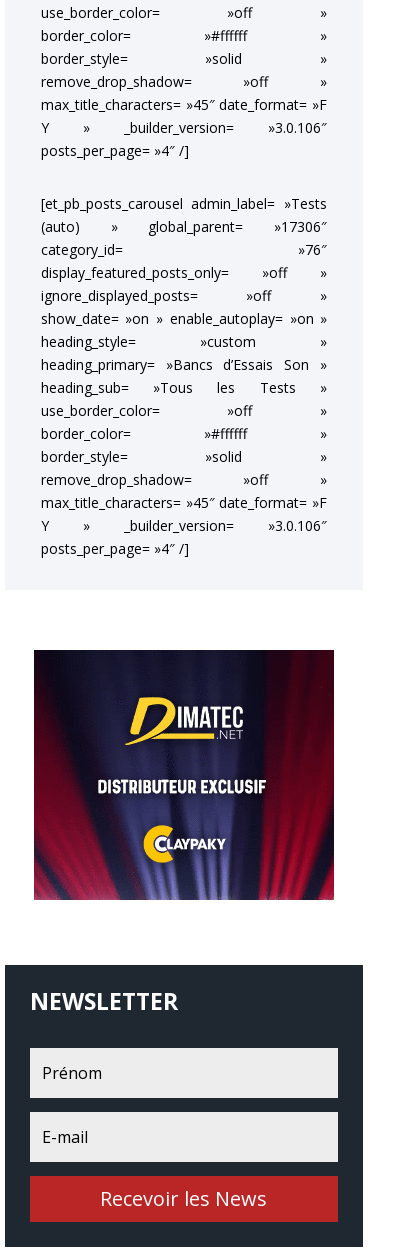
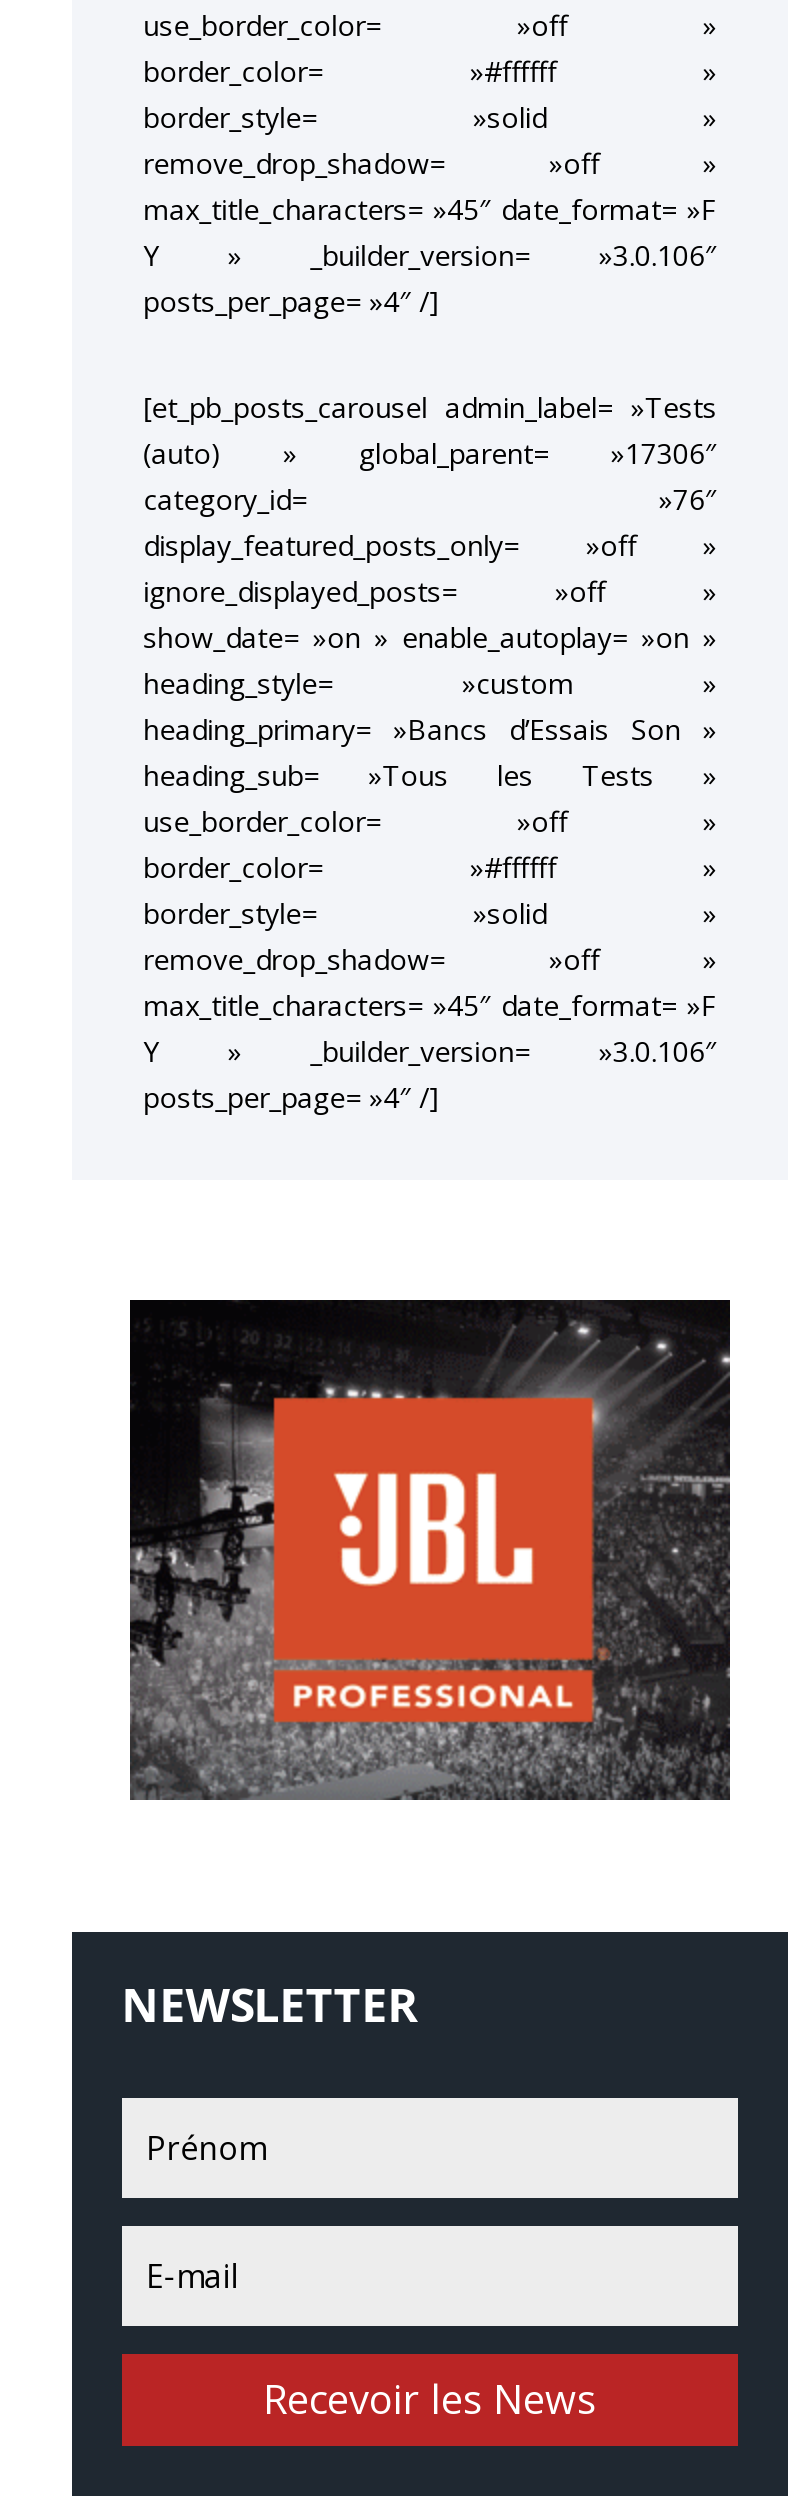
- [image]
+ [image]
